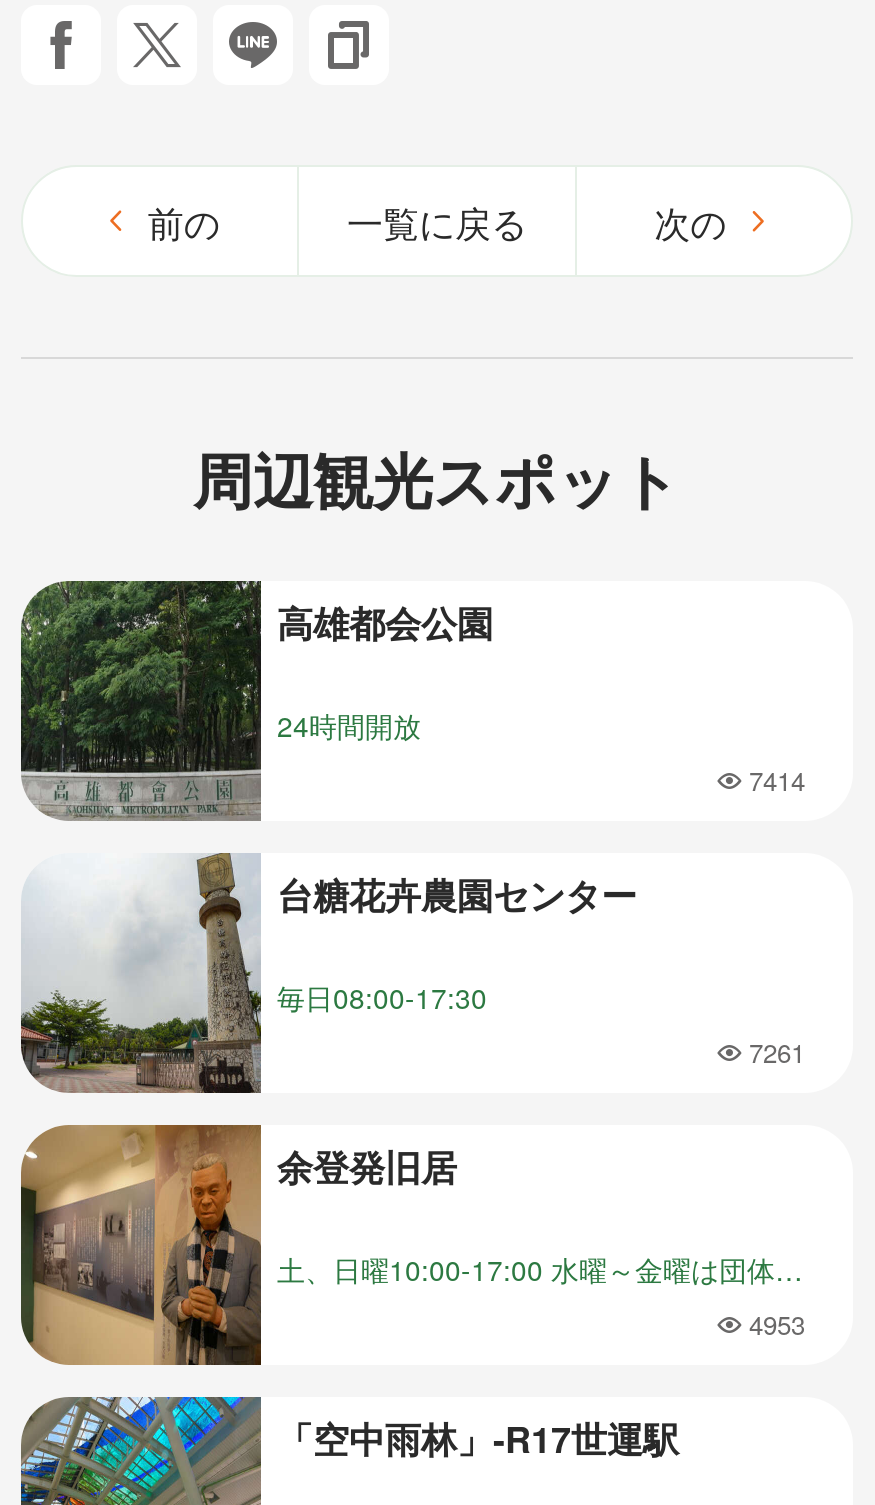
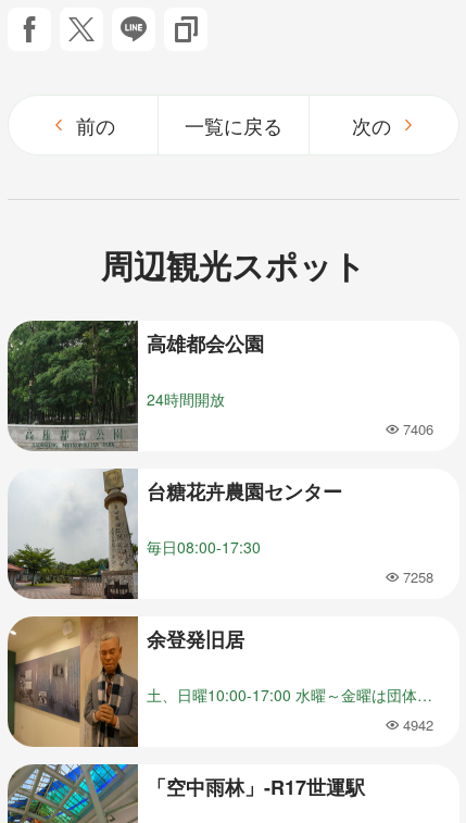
- 7414
+ 7406

- 7261
+ 7258

- 4953
+ 4942
